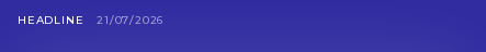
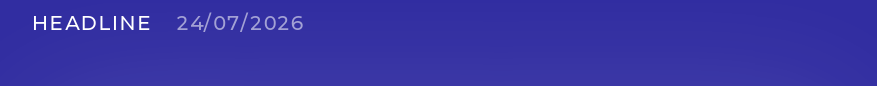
- HEADLINE 21/07/2026
+ HEADLINE 24/07/2026
